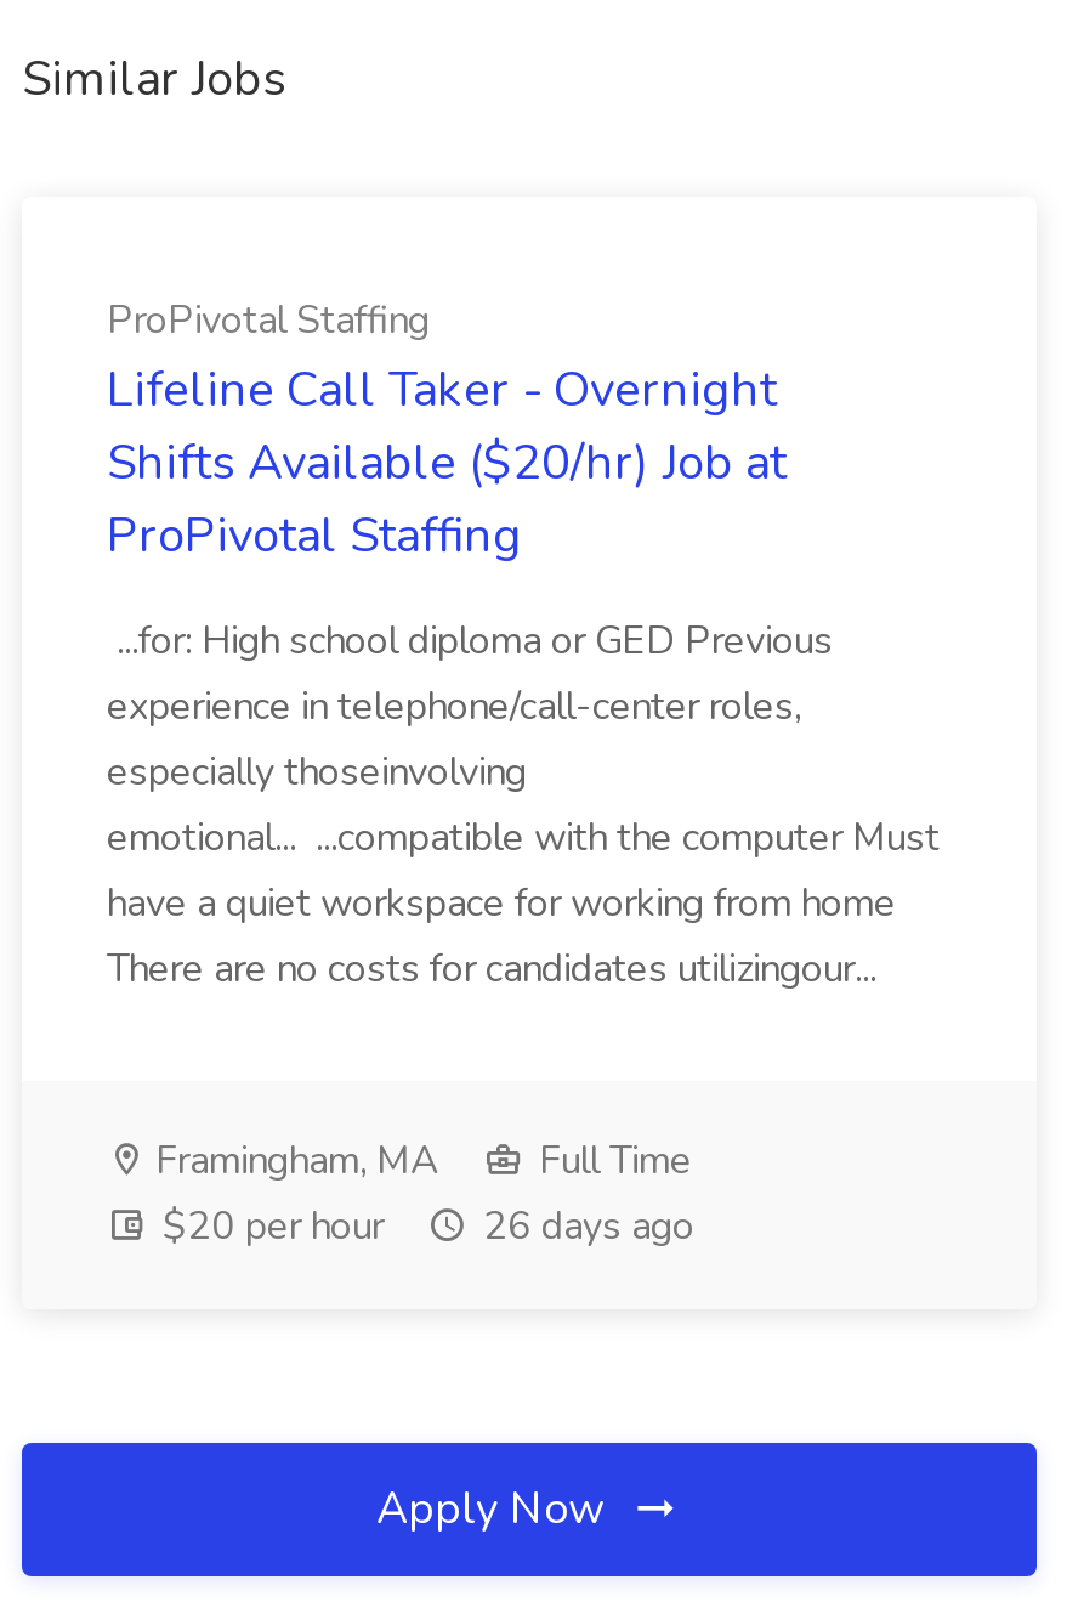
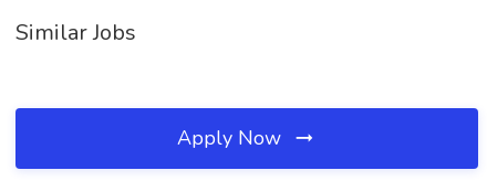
- ProPivotal Staffing
- Lifeline Call Taker - Overnight
- Shifts Available ($20/hr) Job at
- ProPivotal Staffing
- ...for: High school diploma or GED Previous
- experience in telephone/call-center roles,
- especially thoseinvolving
- emotional... ...compatible with the computer Must
- have a quiet workspace for working from home
- There are no costs for candidates utilizingour...

- Framingham, MA
- Full Time
- $20 per hour
- 26 days ago
